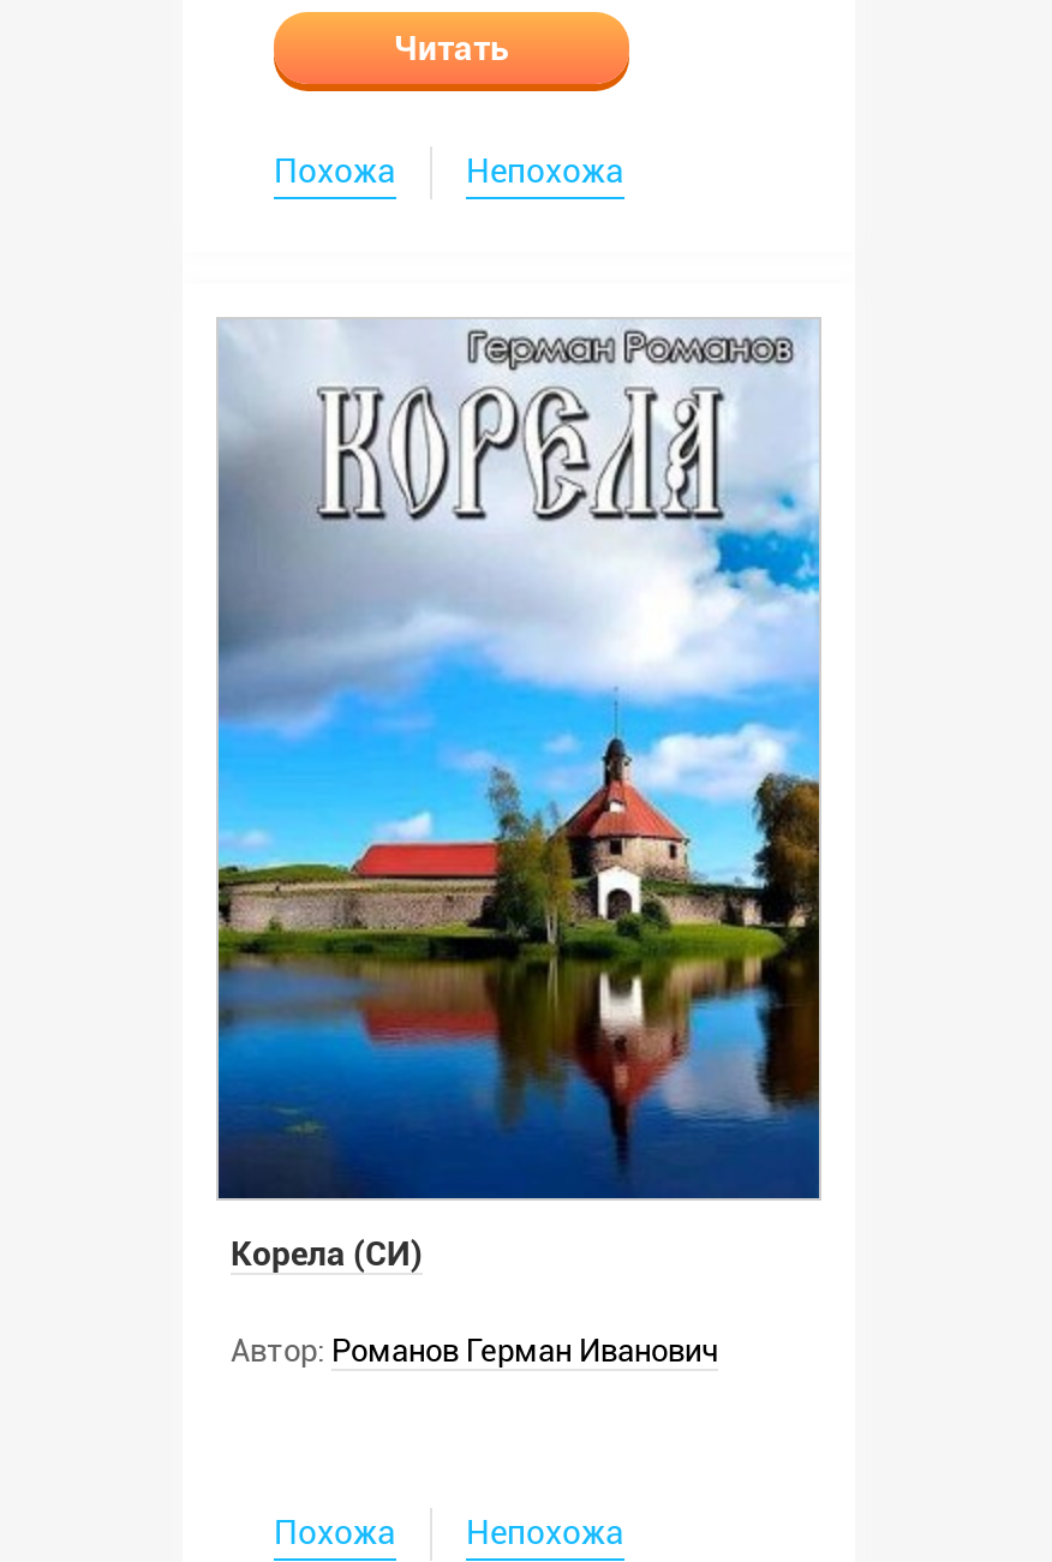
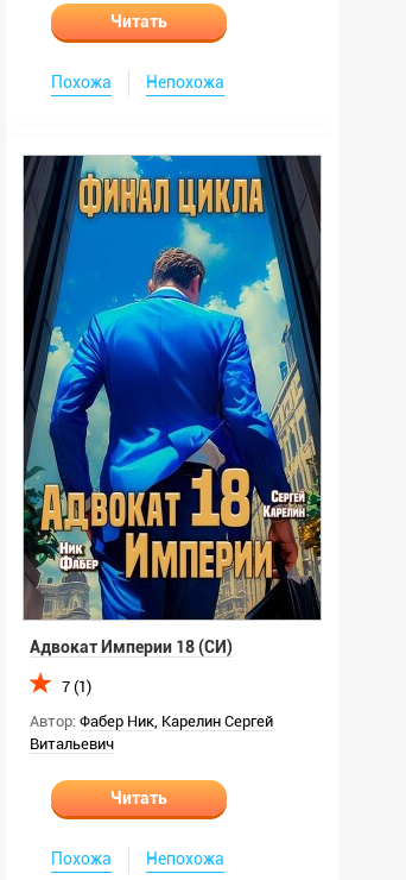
- [image]
- Корела (СИ)
- Автор: Романов Герман Иванович
+ [image]
+ Адвокат Империи 18 (СИ)
+ 7 (1)
+ Автор: Фабер Ник, Карелин Сергей
+ Витальевич
+ Читать
